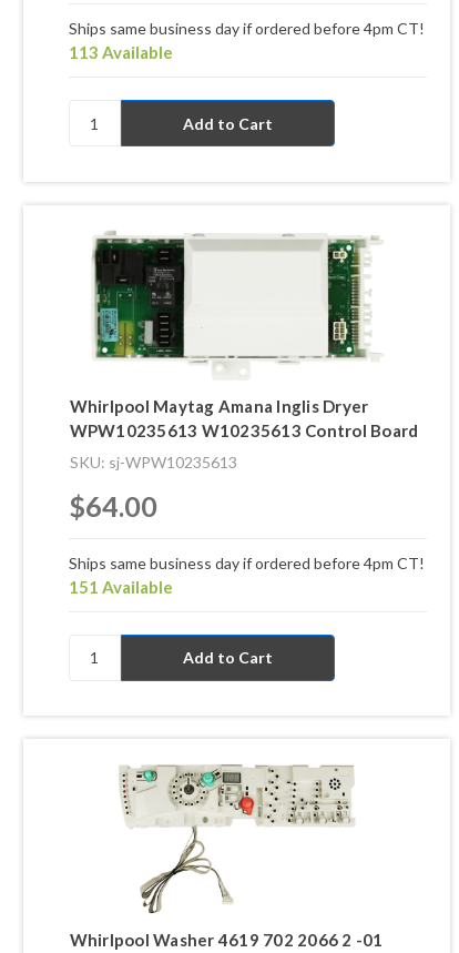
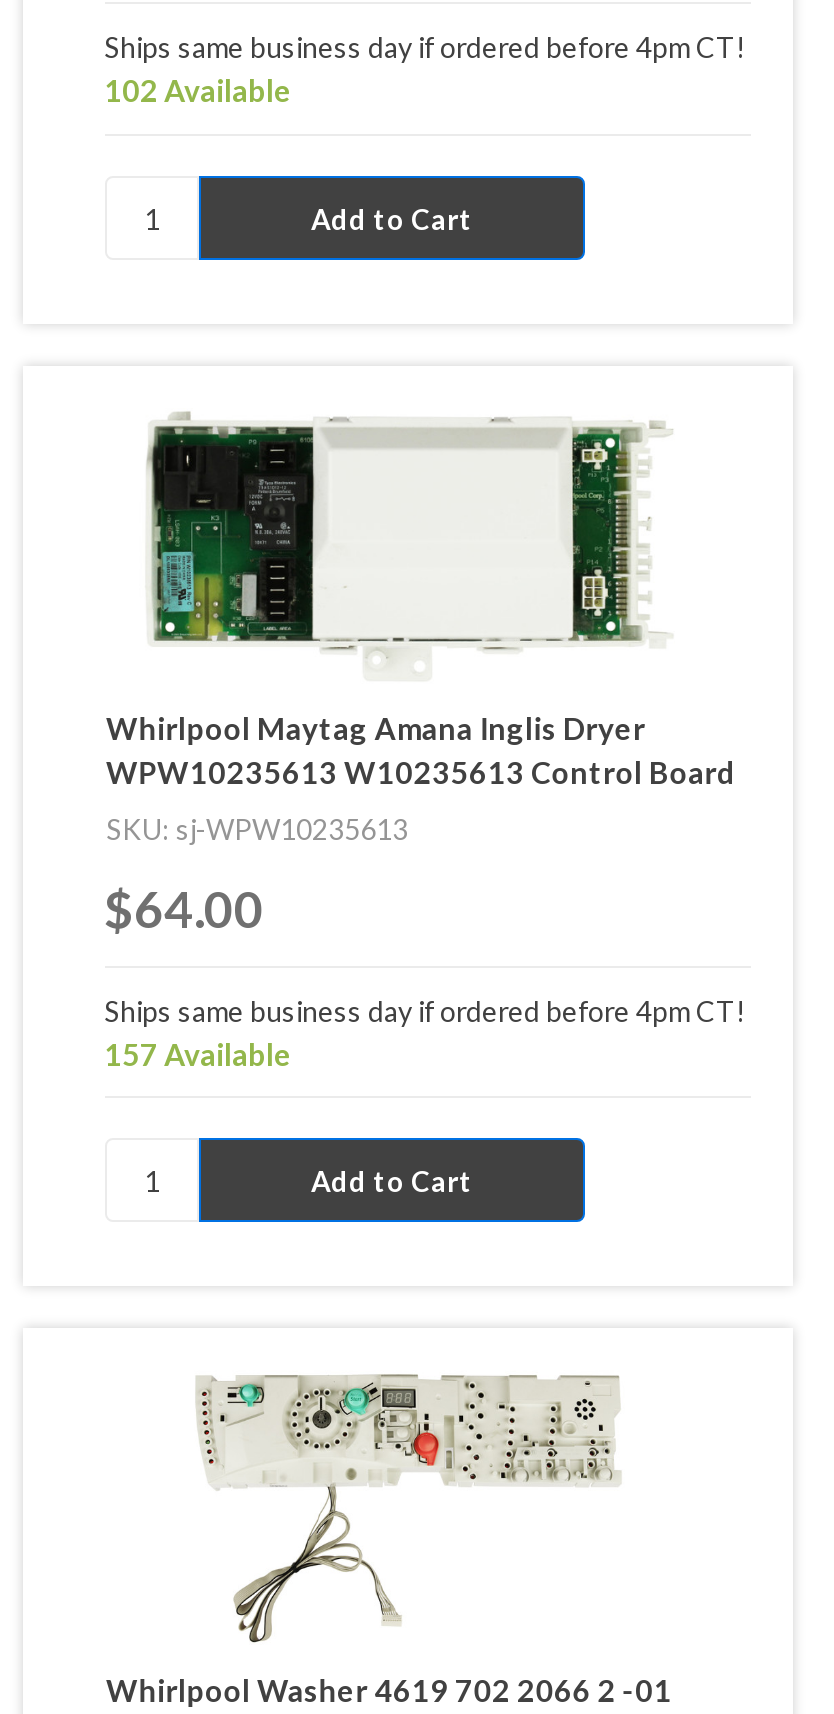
- 113 Available
+ 102 Available

- 151 Available
+ 157 Available
